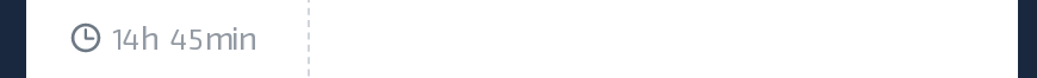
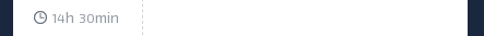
- 14h 45 min
+ 14h 30 min
